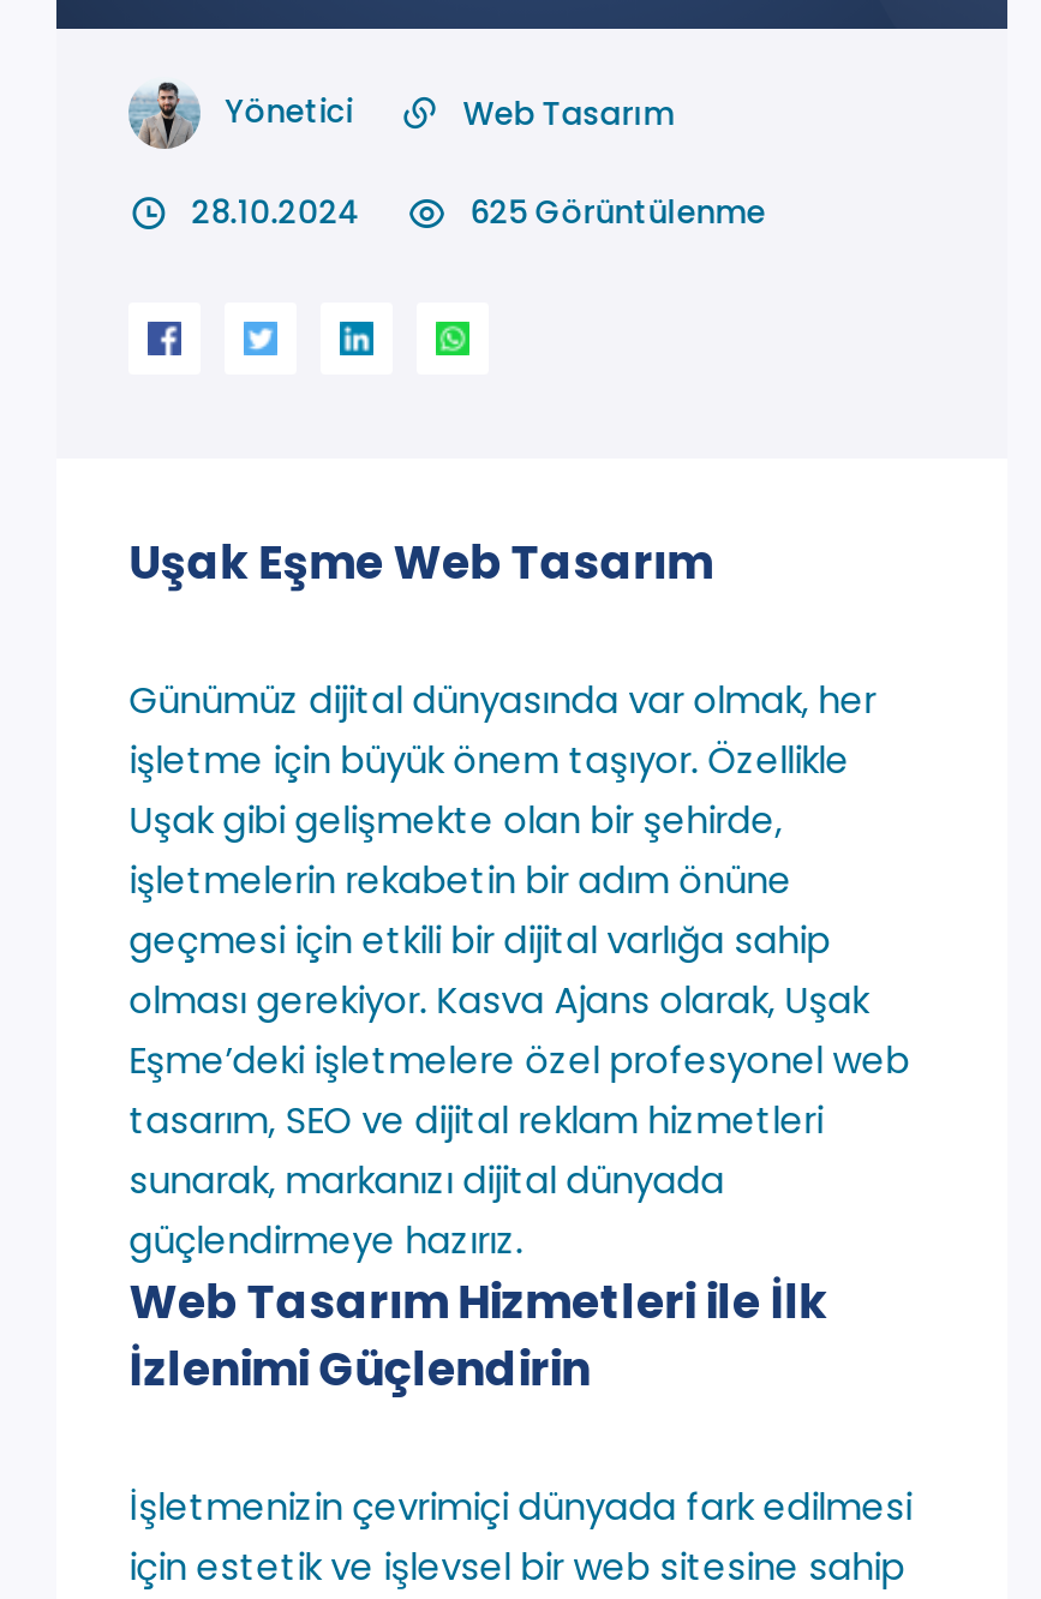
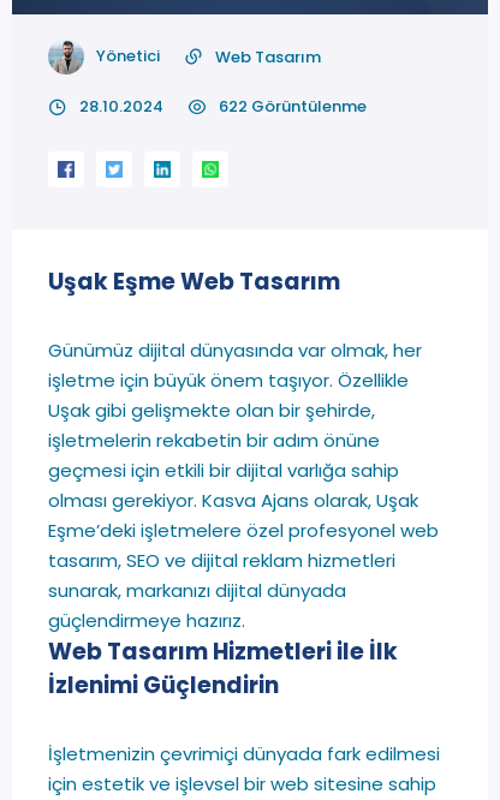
- 625 Görüntülenme
+ 622 Görüntülenme
